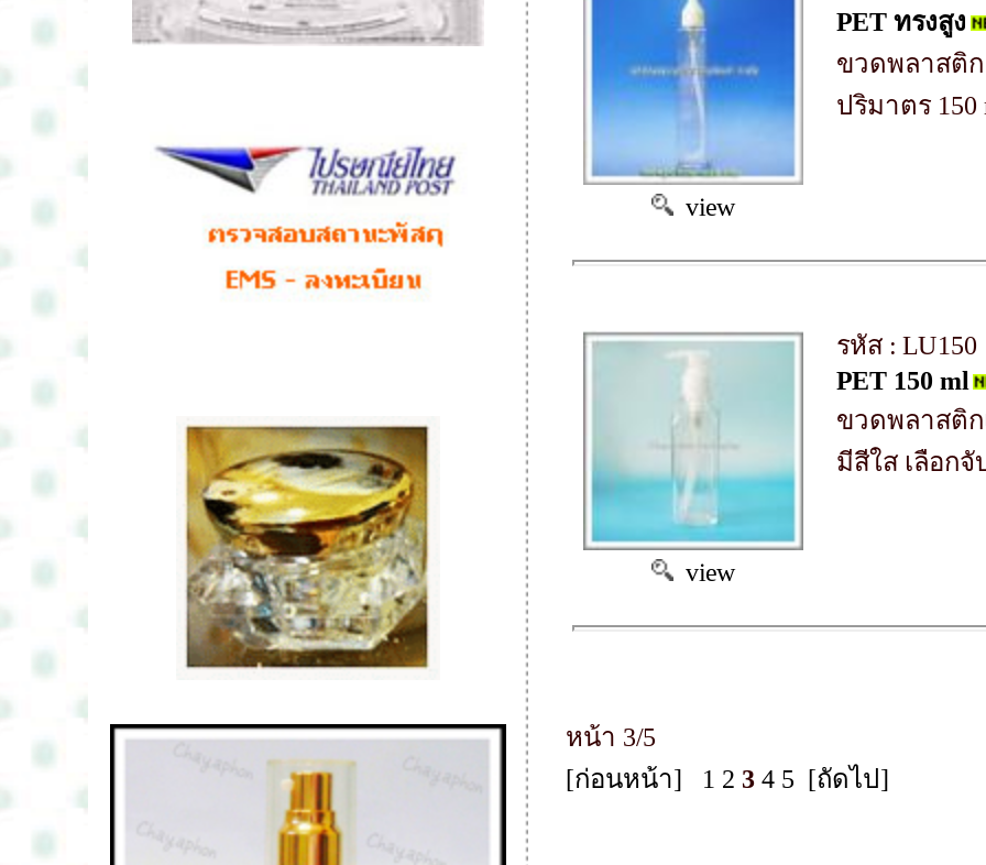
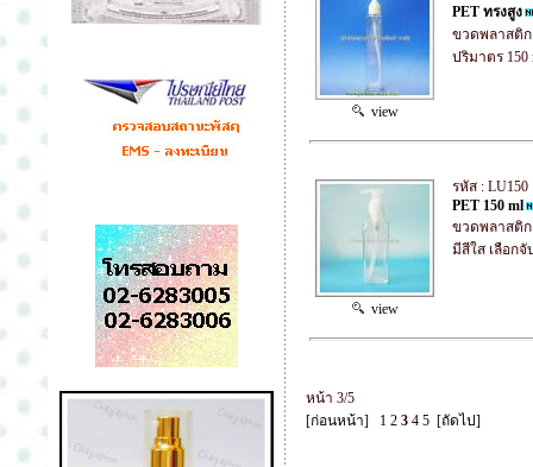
- [image]
+ [image]
